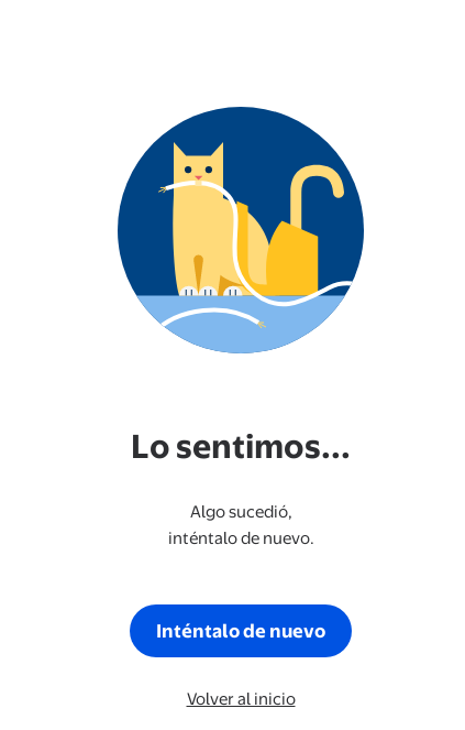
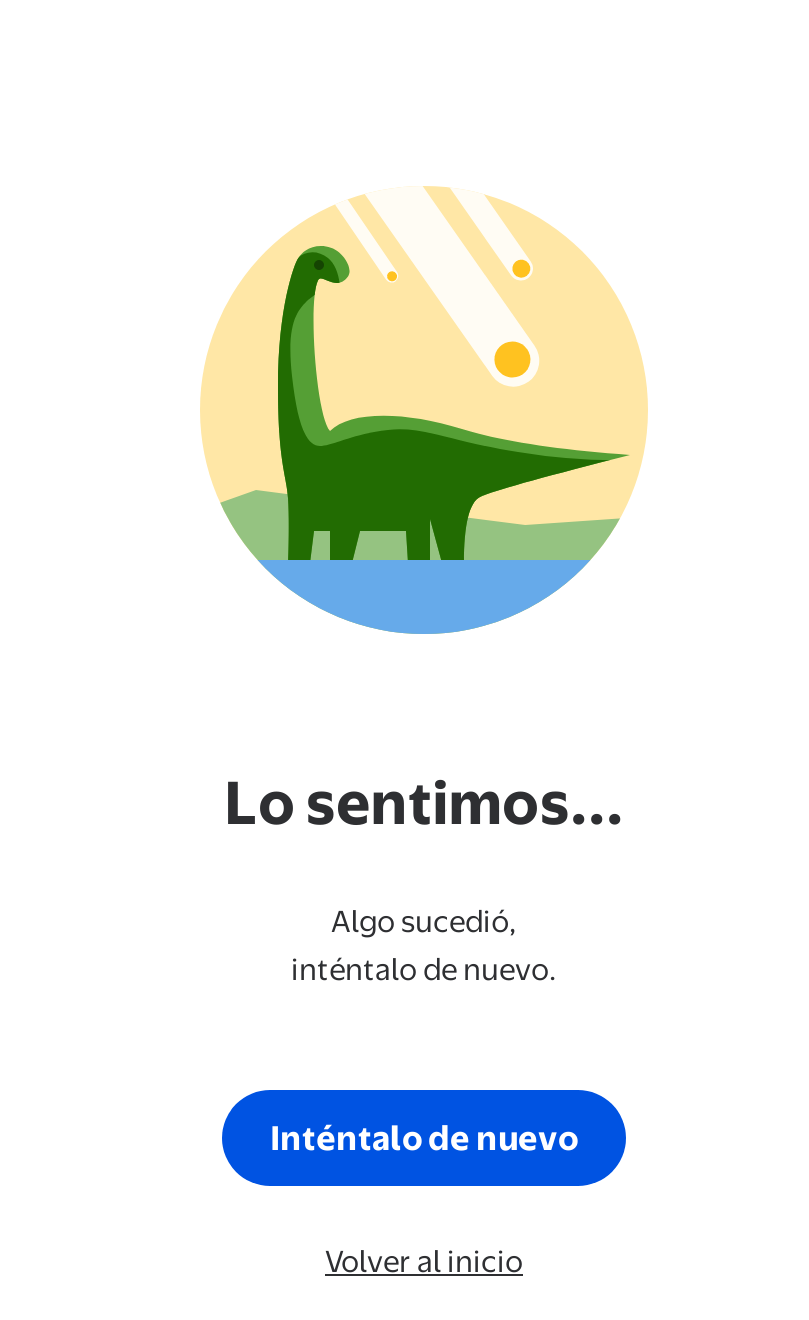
- [image]
+ [image]
